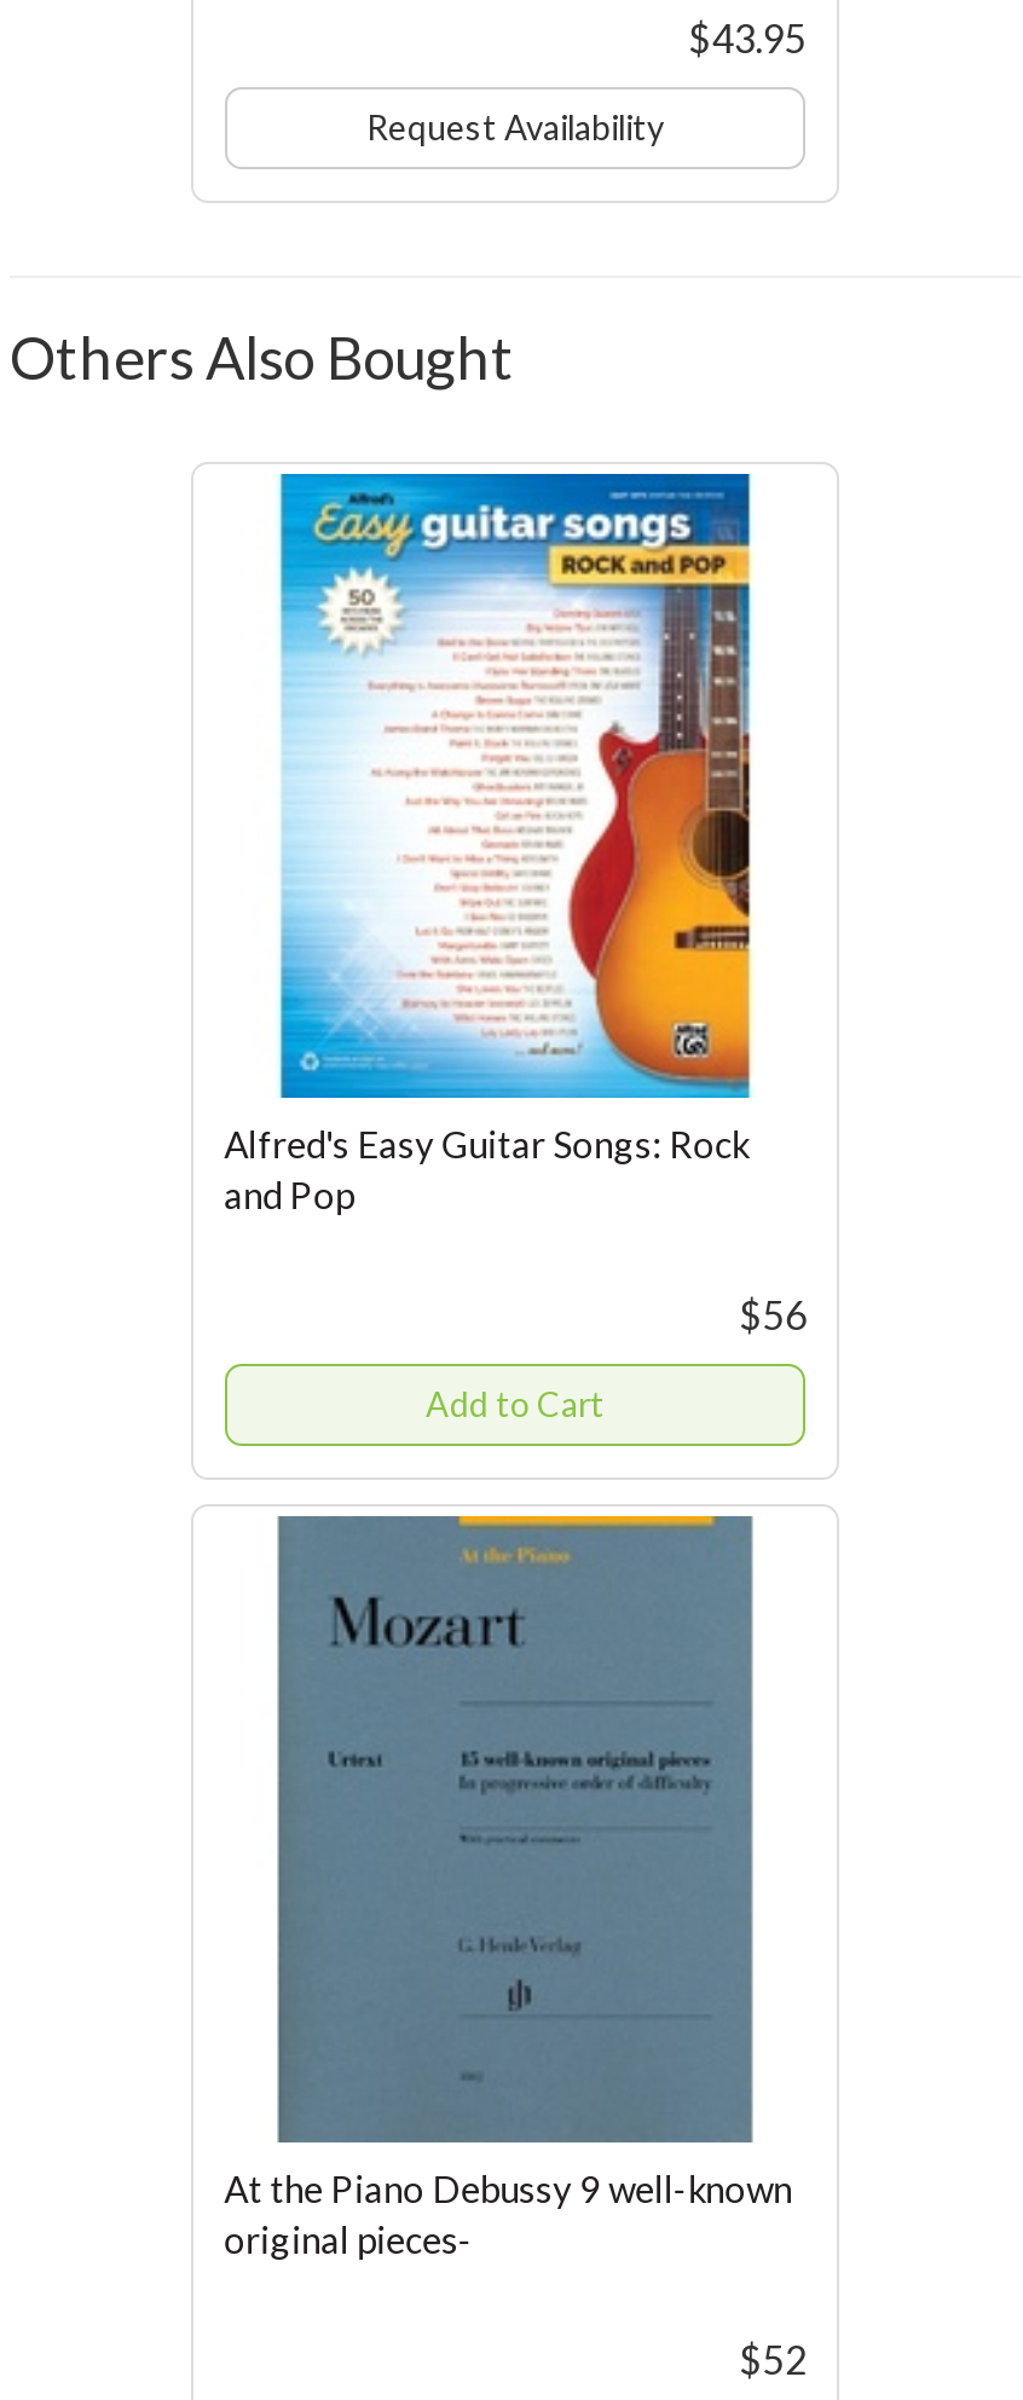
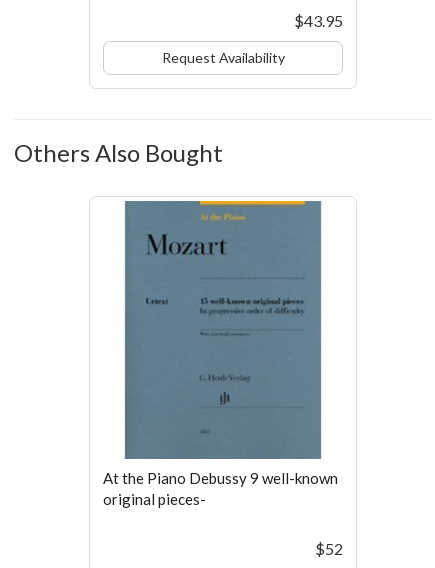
- [image]
- Alfred's Easy Guitar Songs: Rock
- and Pop
- $56
- Add to Cart
